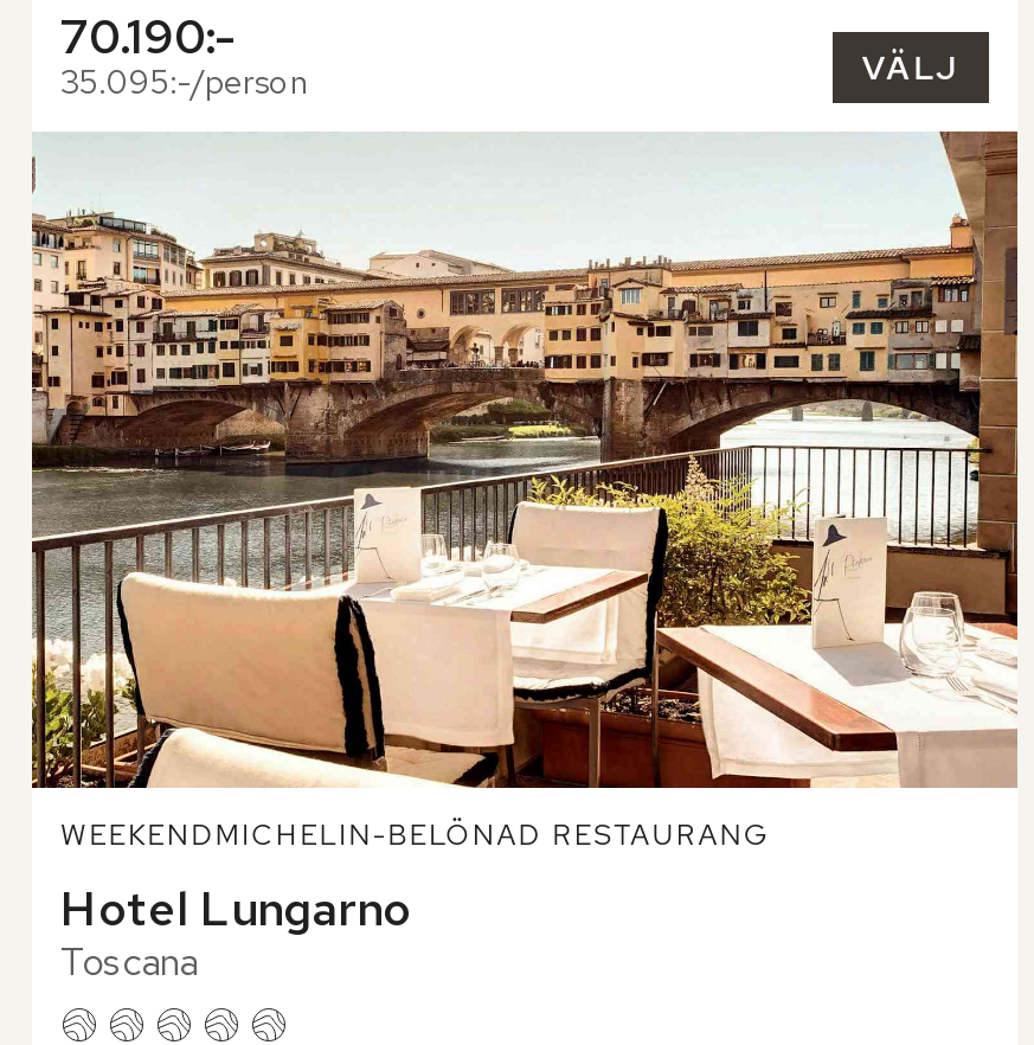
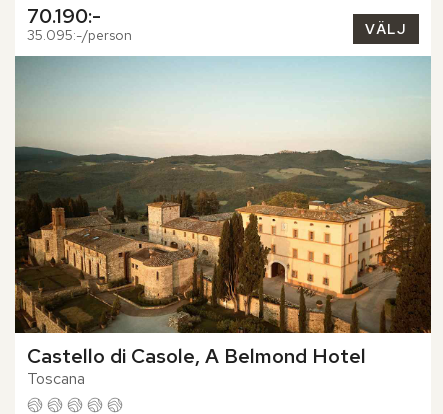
- [image]
- WEEKEND MICHELIN-BELÖNAD RESTAURANG
- Hotel Lungarno
+ [image]
+ Castello di Casole, A Belmond Hotel
